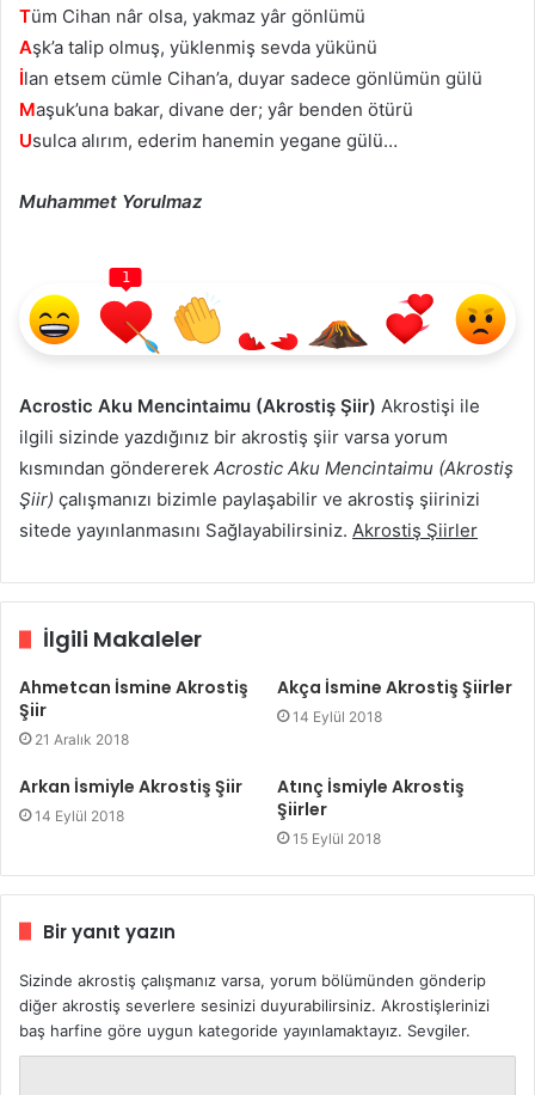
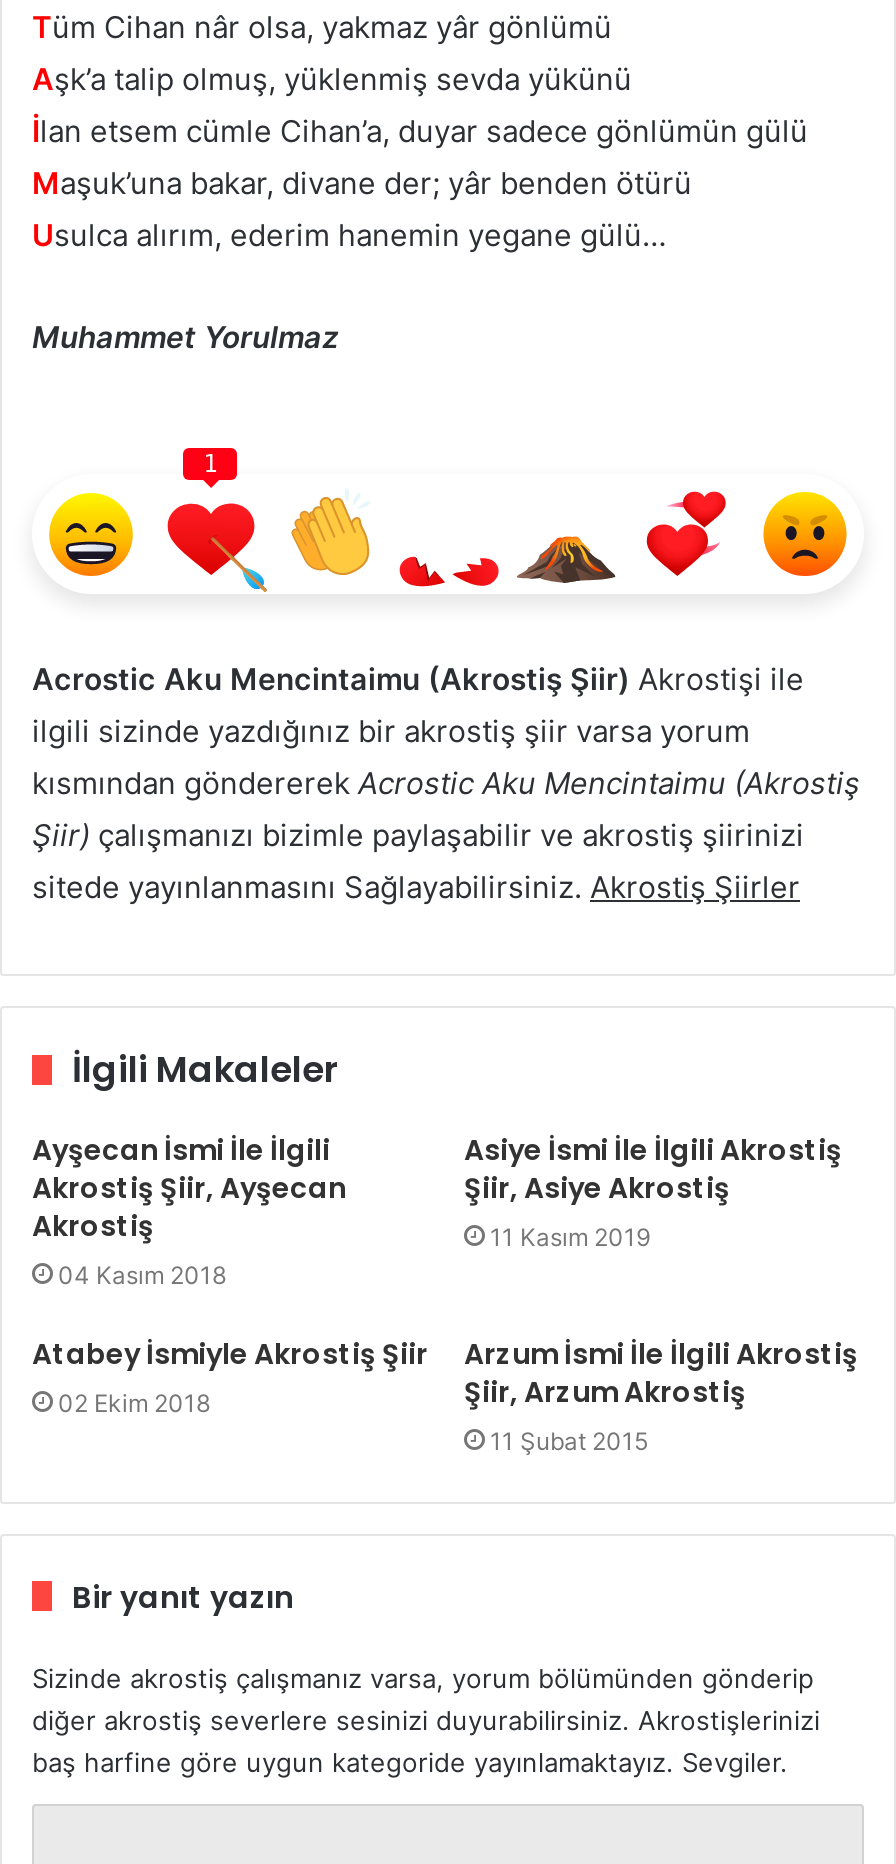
- Ahmetcan İsmine Akrostiş
- Şiir
- 21 Aralık 2018
+ Ayşecan İsmi İle İlgili
+ Akrostiş Şiir, Ayşecan
+ Akrostiş
+ 04 Kasım 2018

- Akça İsmine Akrostiş Şiirler
- 14 Eylül 2018
+ Asiye İsmi İle İlgili Akrostiş
+ Şiir, Asiye Akrostiş
+ 11 Kasım 2019

- Arkan İsmiyle Akrostiş Şiir
- 14 Eylül 2018
+ Atabey İsmiyle Akrostiş Şiir
+ 02 Ekim 2018

- Atınç İsmiyle Akrostiş
- Şiirler
- 15 Eylül 2018
+ Arzum İsmi İle İlgili Akrostiş
+ Şiir, Arzum Akrostiş
+ 11 Şubat 2015
